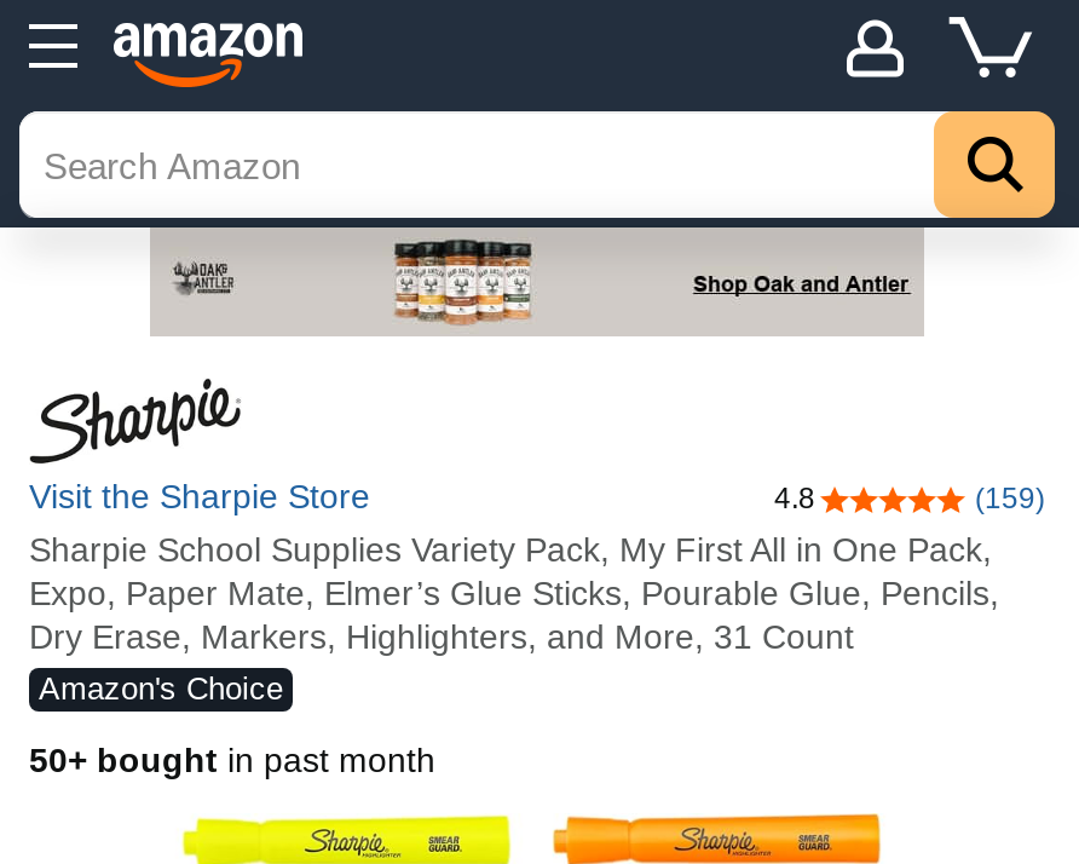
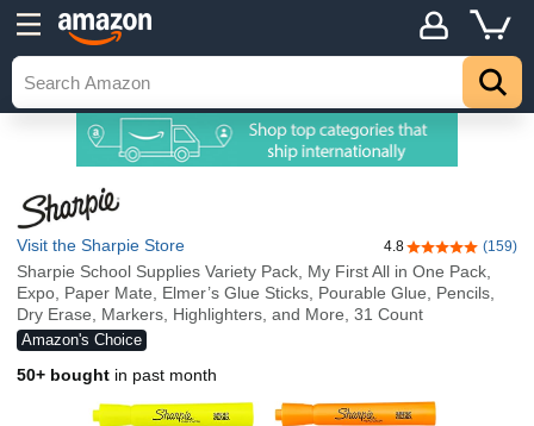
- [image]
+ [image]
